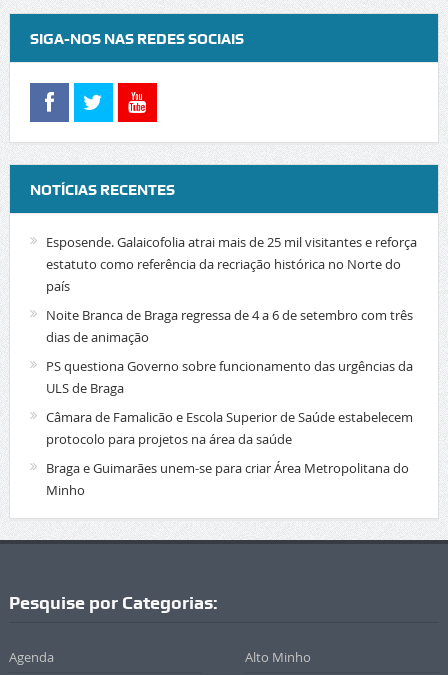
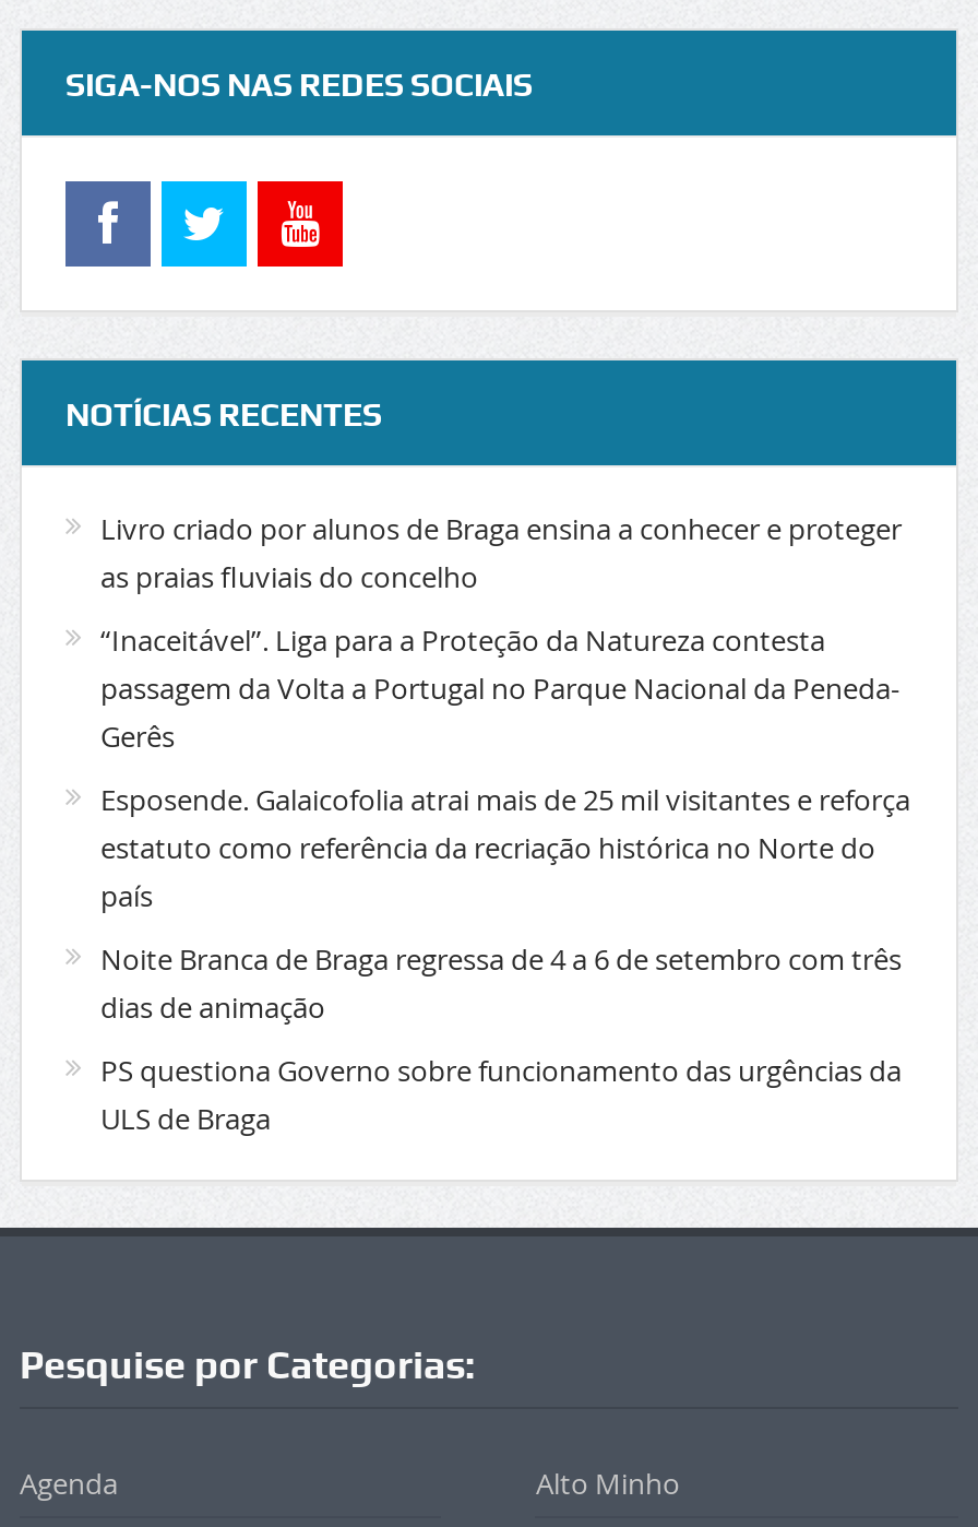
+ Livro criado por alunos de Braga ensina a conhecer e proteger
+ as praias fluviais do concelho
+ “Inaceitável”. Liga para a Proteção da Natureza contesta
+ passagem da Volta a Portugal no Parque Nacional da Peneda-
+ Gerês

moved down: Esposende. Galaicofolia atrai mais de 25 mil visitantes e reforça | estatuto como referência da recriação histórica no Norte do | país | Noite Branca de Braga regressa de 4 a 6 de setembro com três | dias de animação | PS questiona Governo sobre funcionamento das urgências da | ULS de Braga

- Câmara de Famalicão e Escola Superior de Saúde estabelecem
- protocolo para projetos na área da saúde
- Braga e Guimarães unem-se para criar Área Metropolitana do
- Minho
